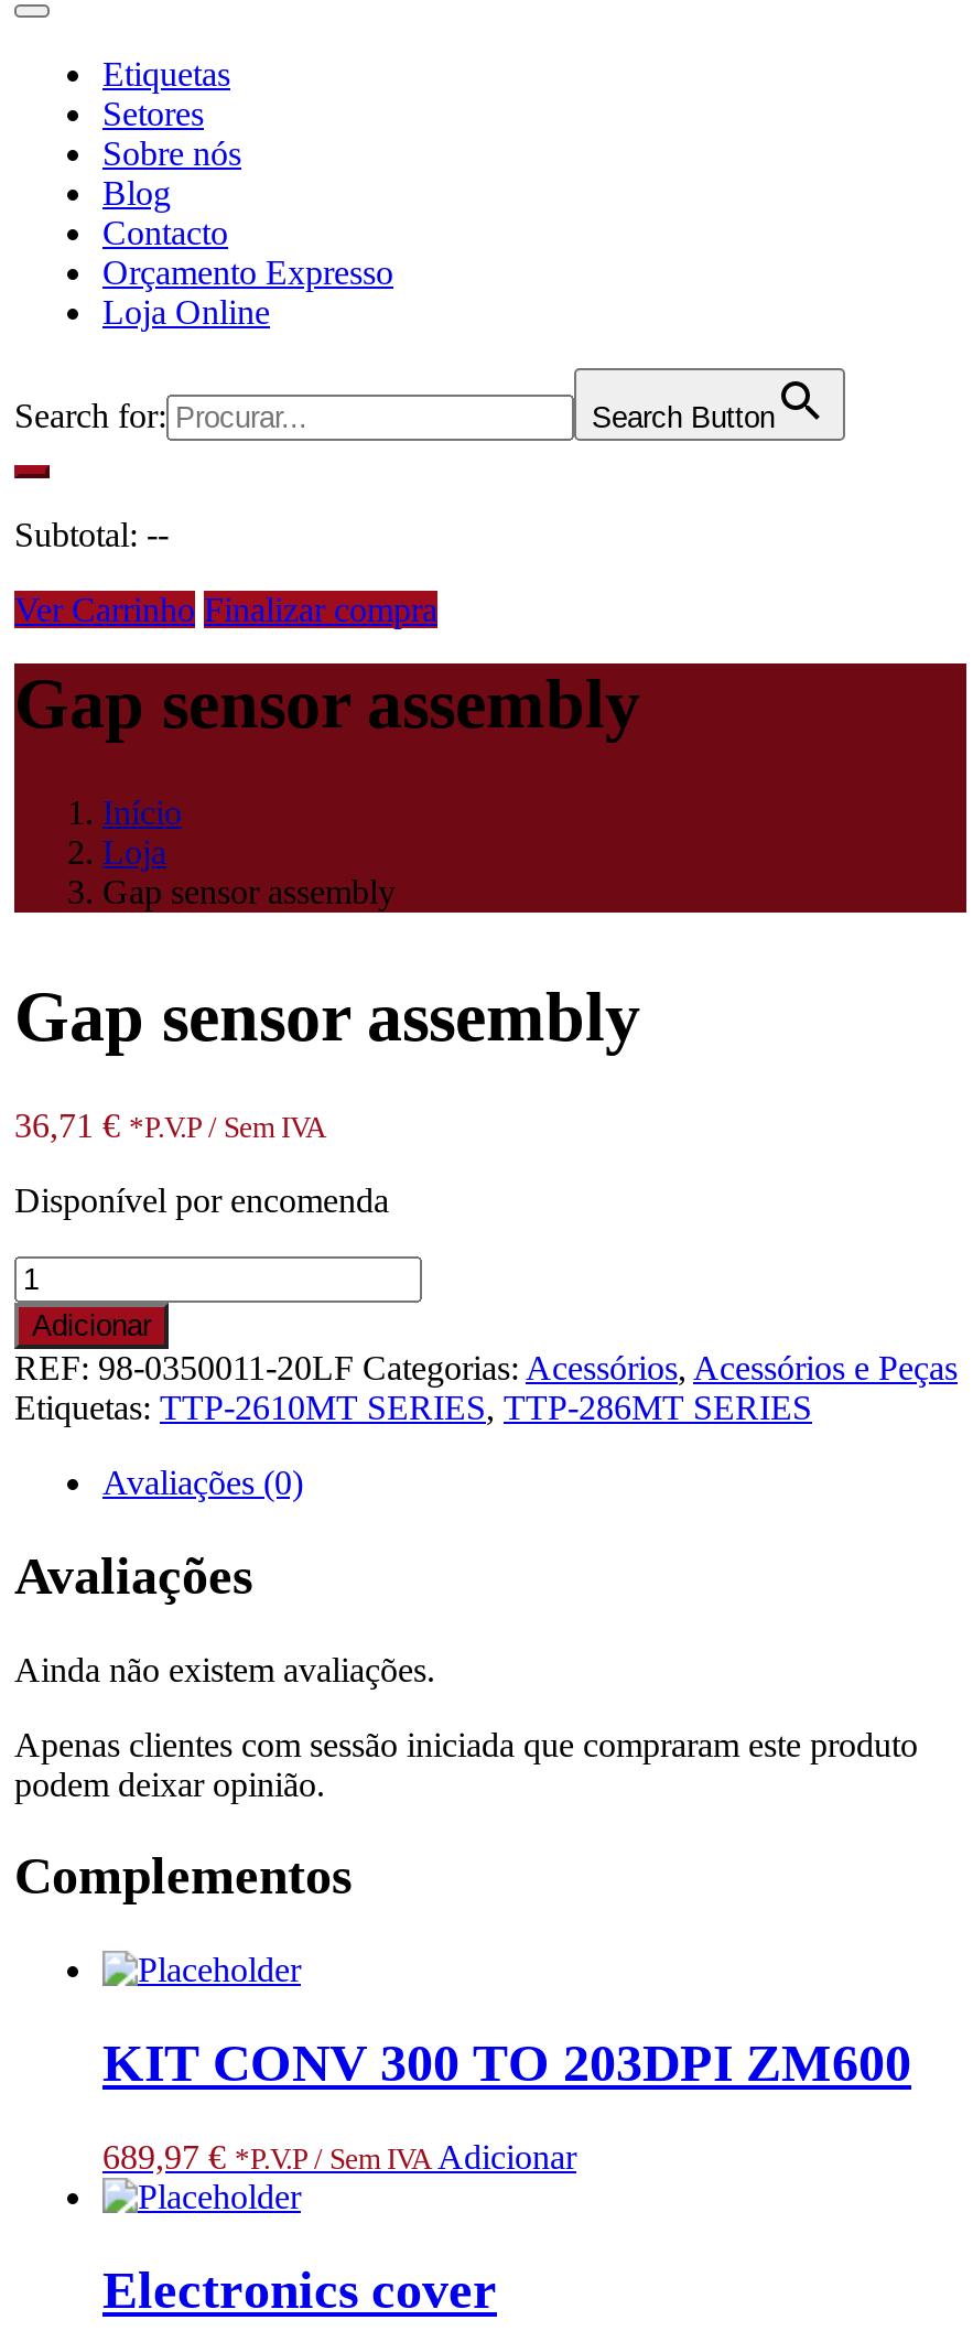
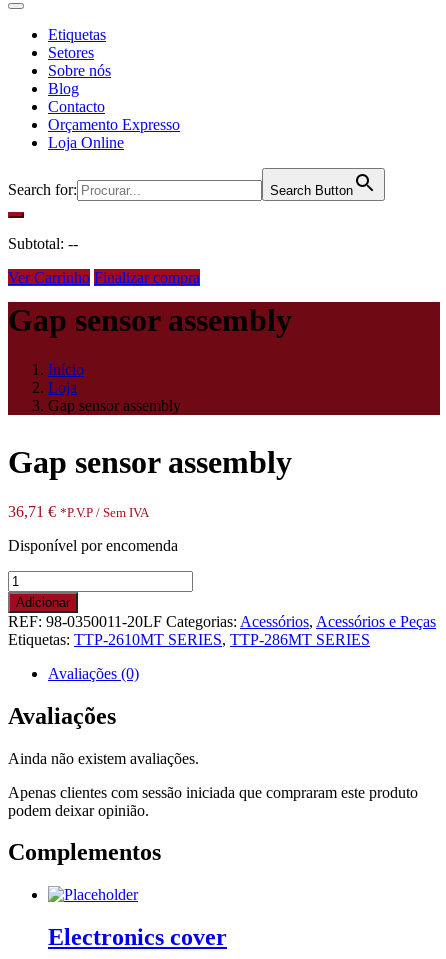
- KIT CONV 300 TO 203DPI ZM600
- 689,97 € *P.V.P / Sem IVA Adicionar
